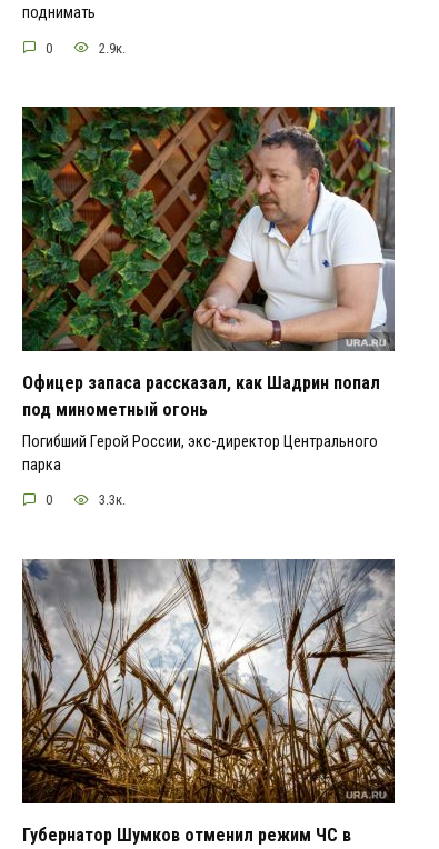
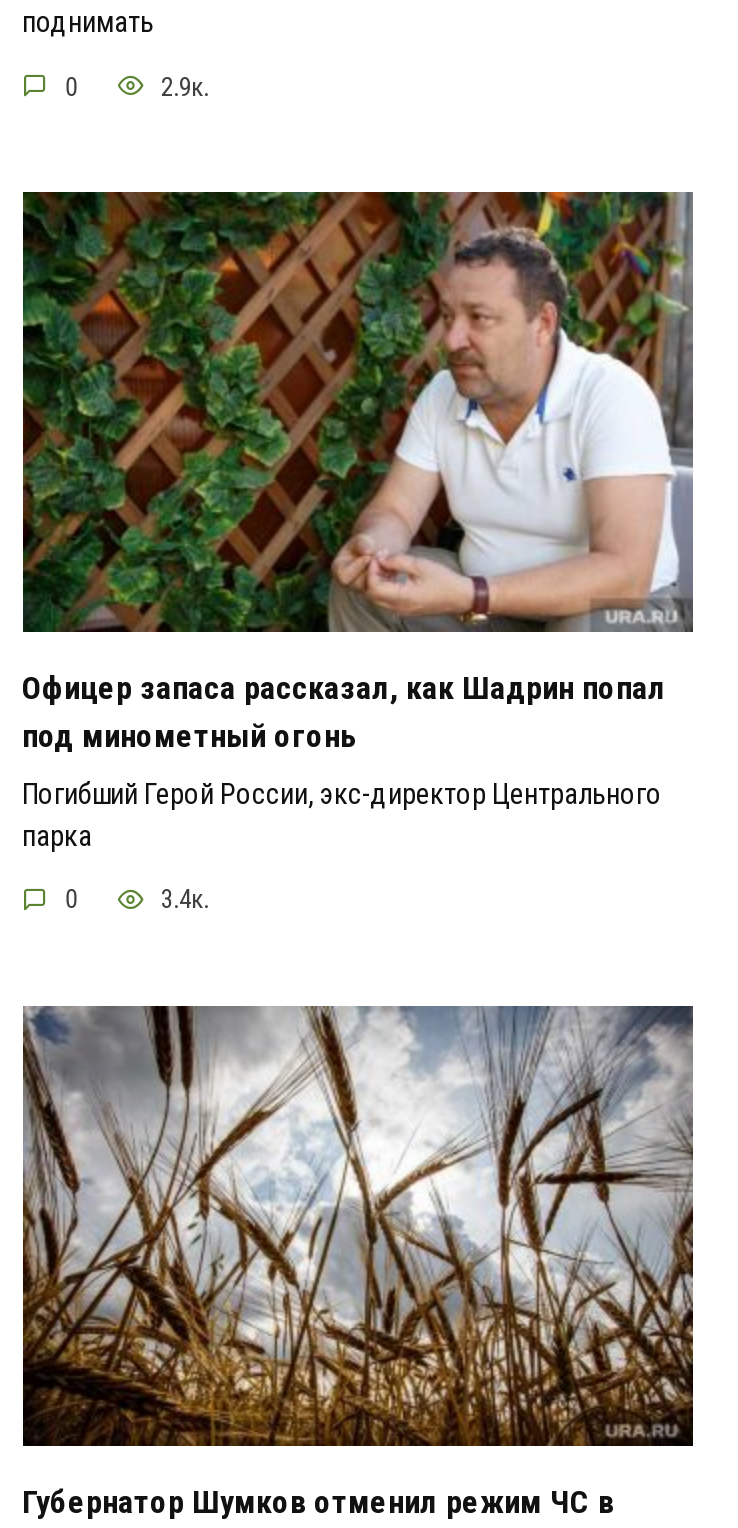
- 3.3к.
+ 3.4к.
